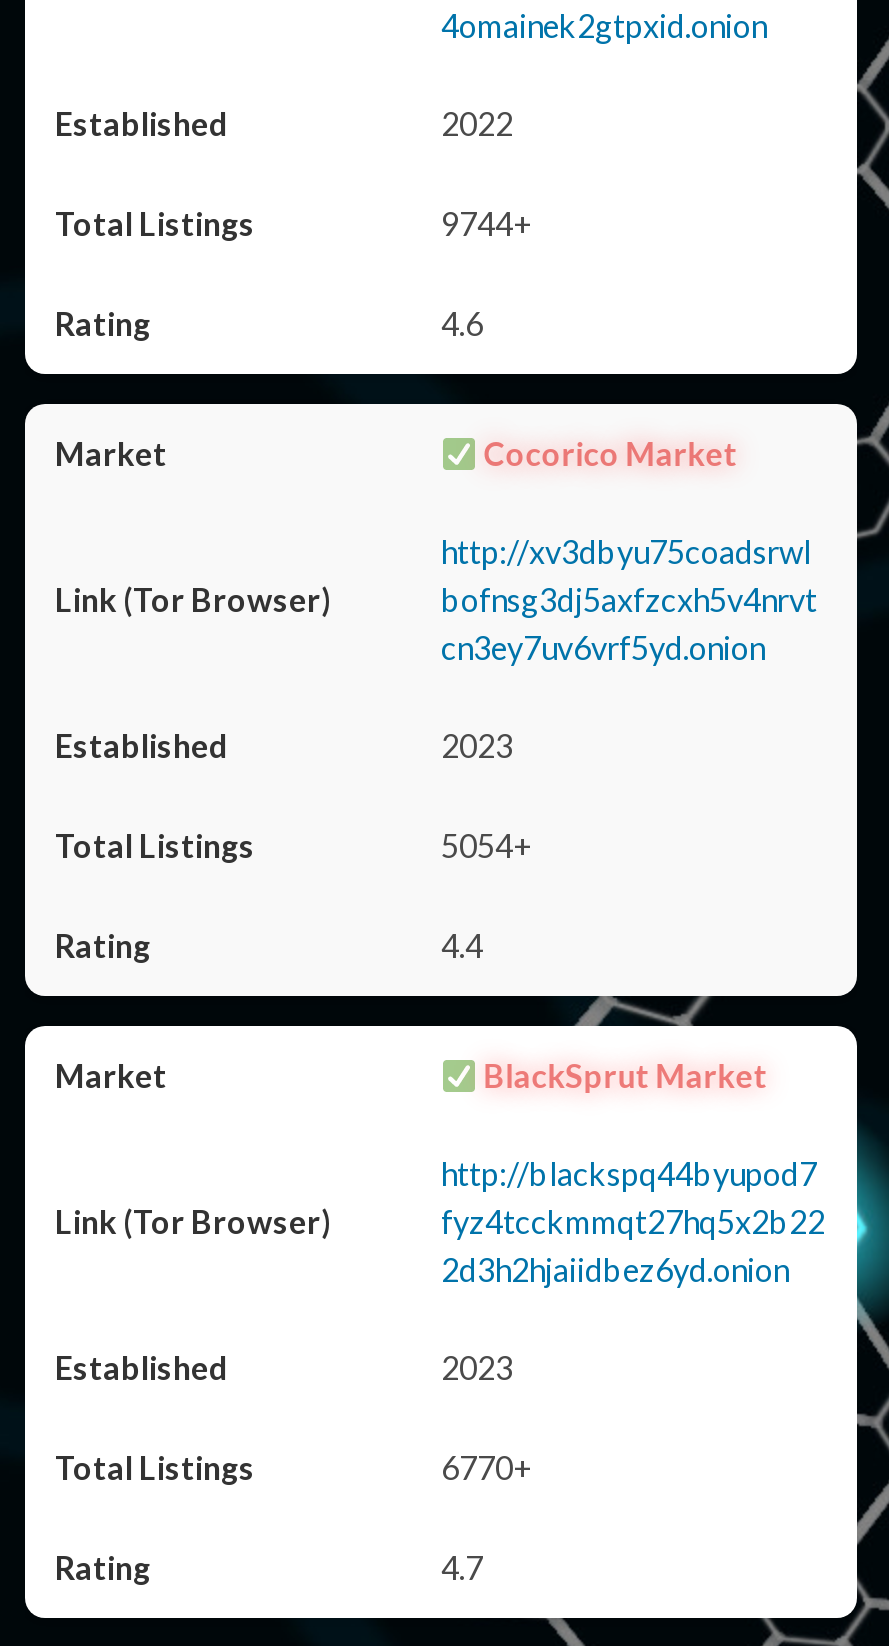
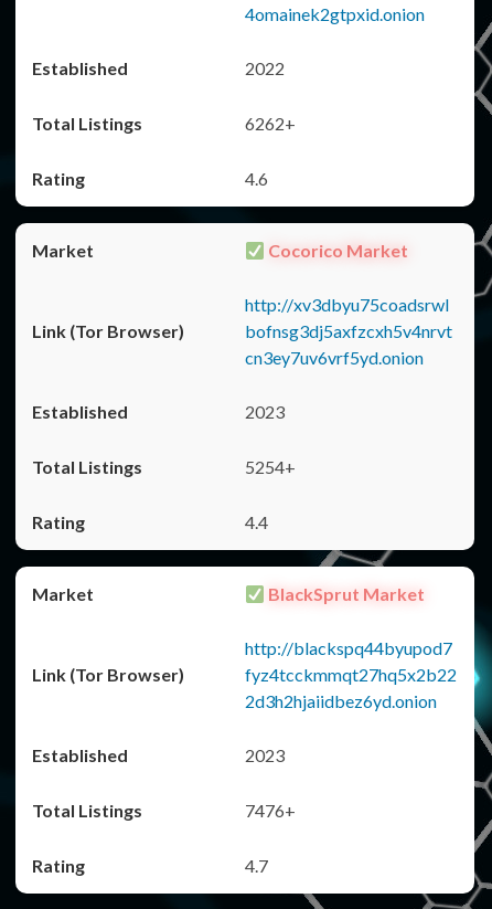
- 9744+
+ 6262+

- 5054+
+ 5254+

- 6770+
+ 7476+
